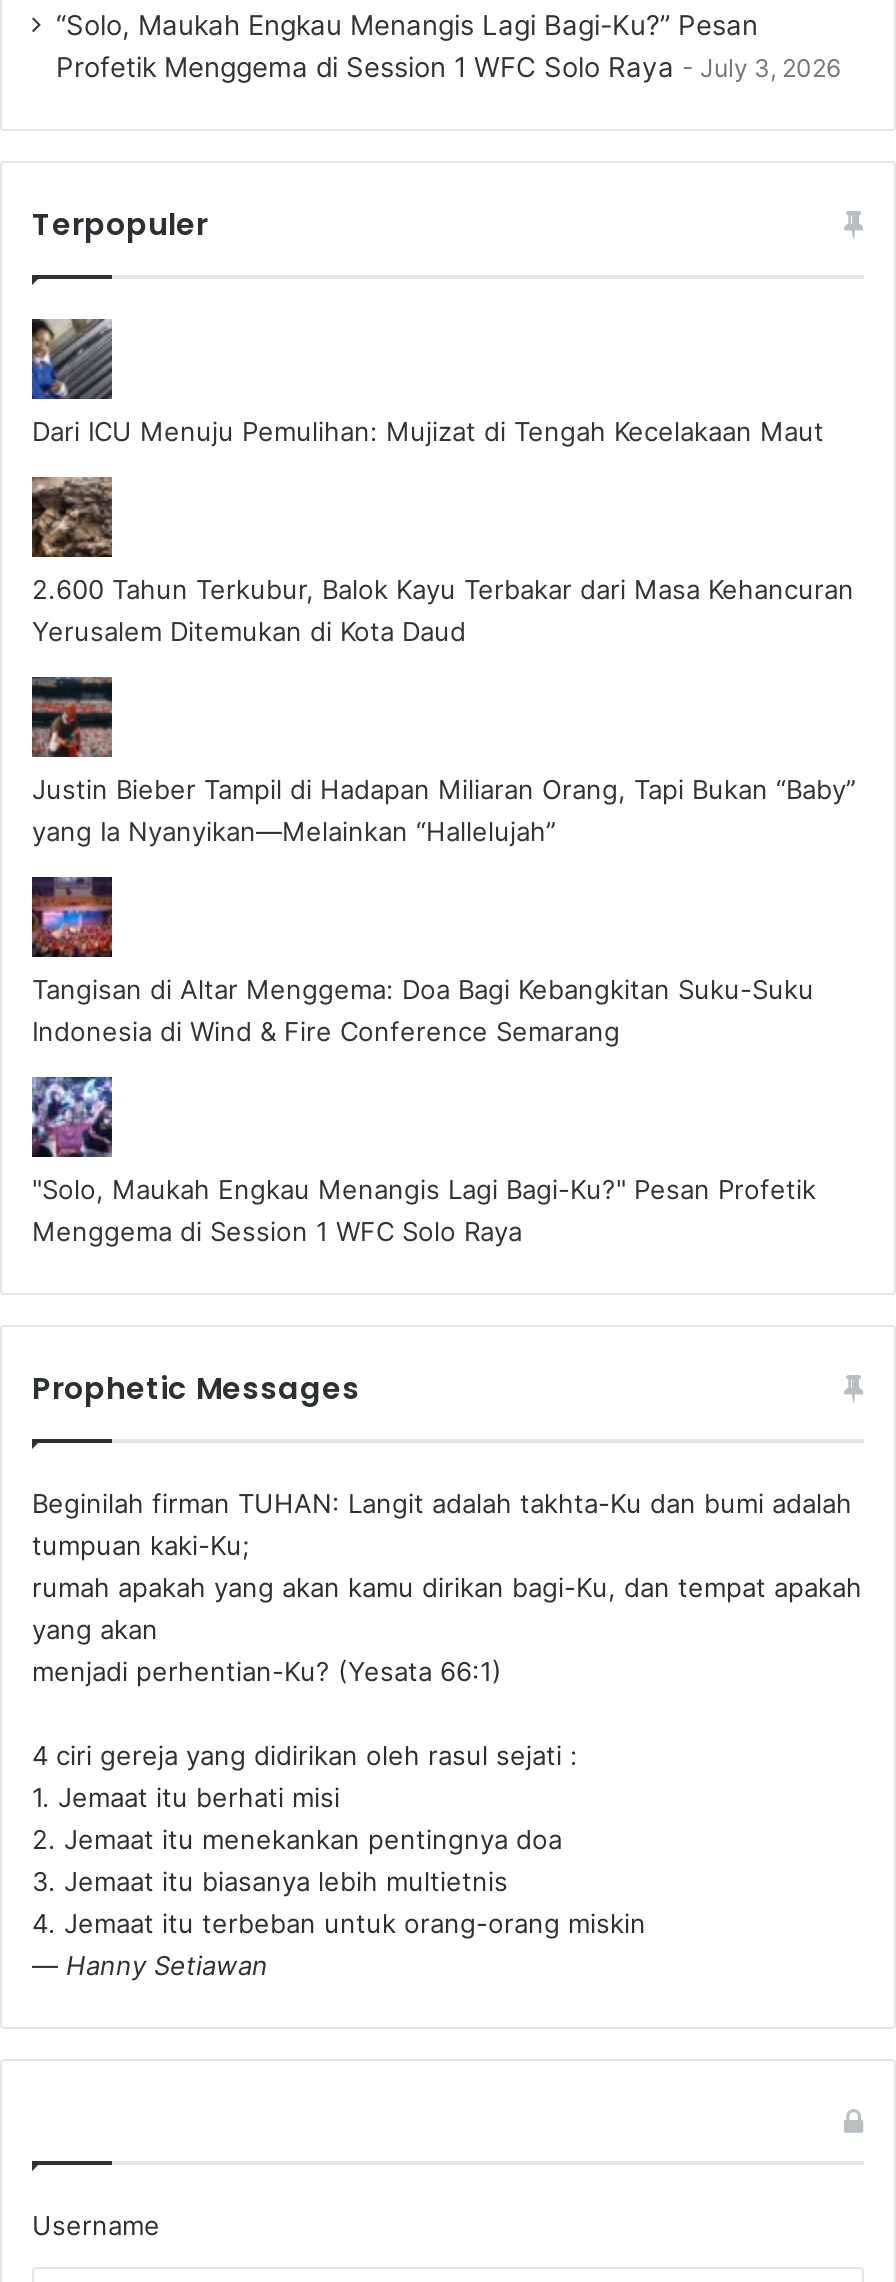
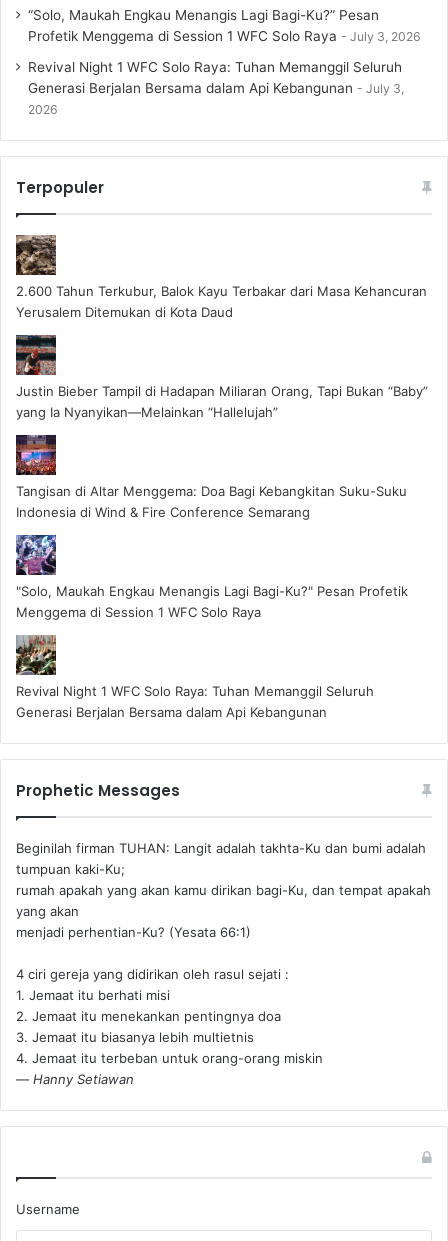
+ Revival Night 1 WFC Solo Raya: Tuhan Memanggil Seluruh
+ Generasi Berjalan Bersama dalam Api Kebangunan
+ July 3,
+ 2026

- [image]
- Dari ICU Menuju Pemulihan: Mujizat di Tengah Kecelakaan Maut

+ [image]
+ Revival Night 1 WFC Solo Raya: Tuhan Memanggil Seluruh
+ Generasi Berjalan Bersama dalam Api Kebangunan
